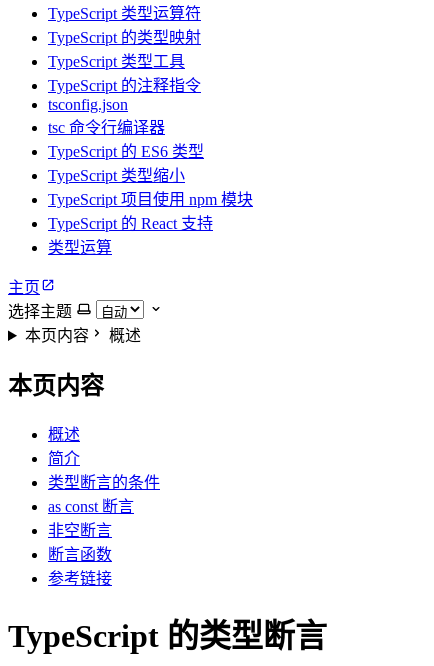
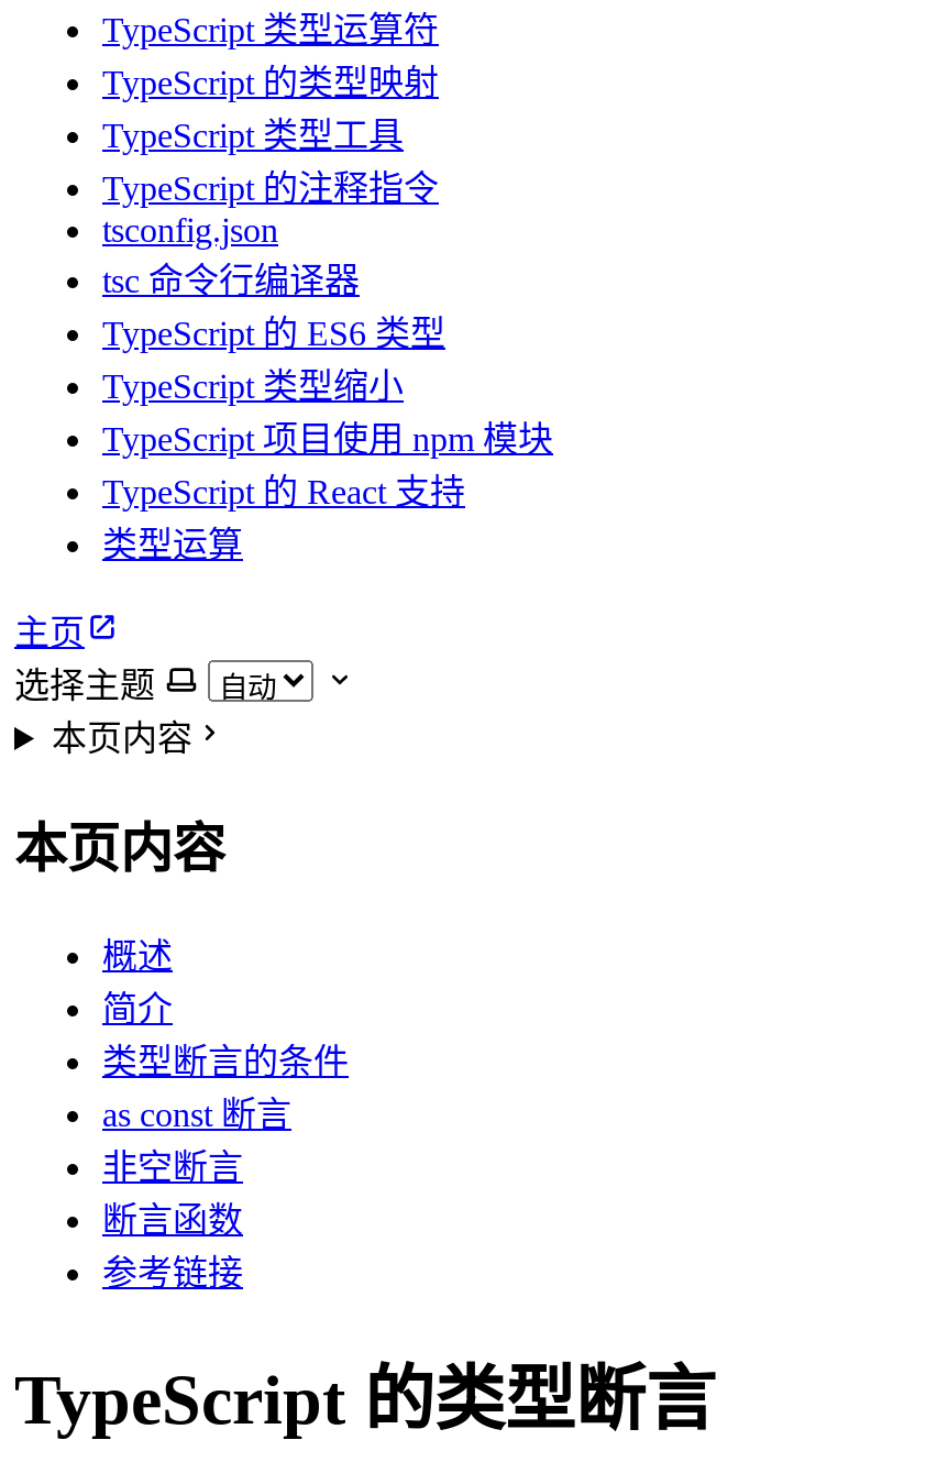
- 概述
